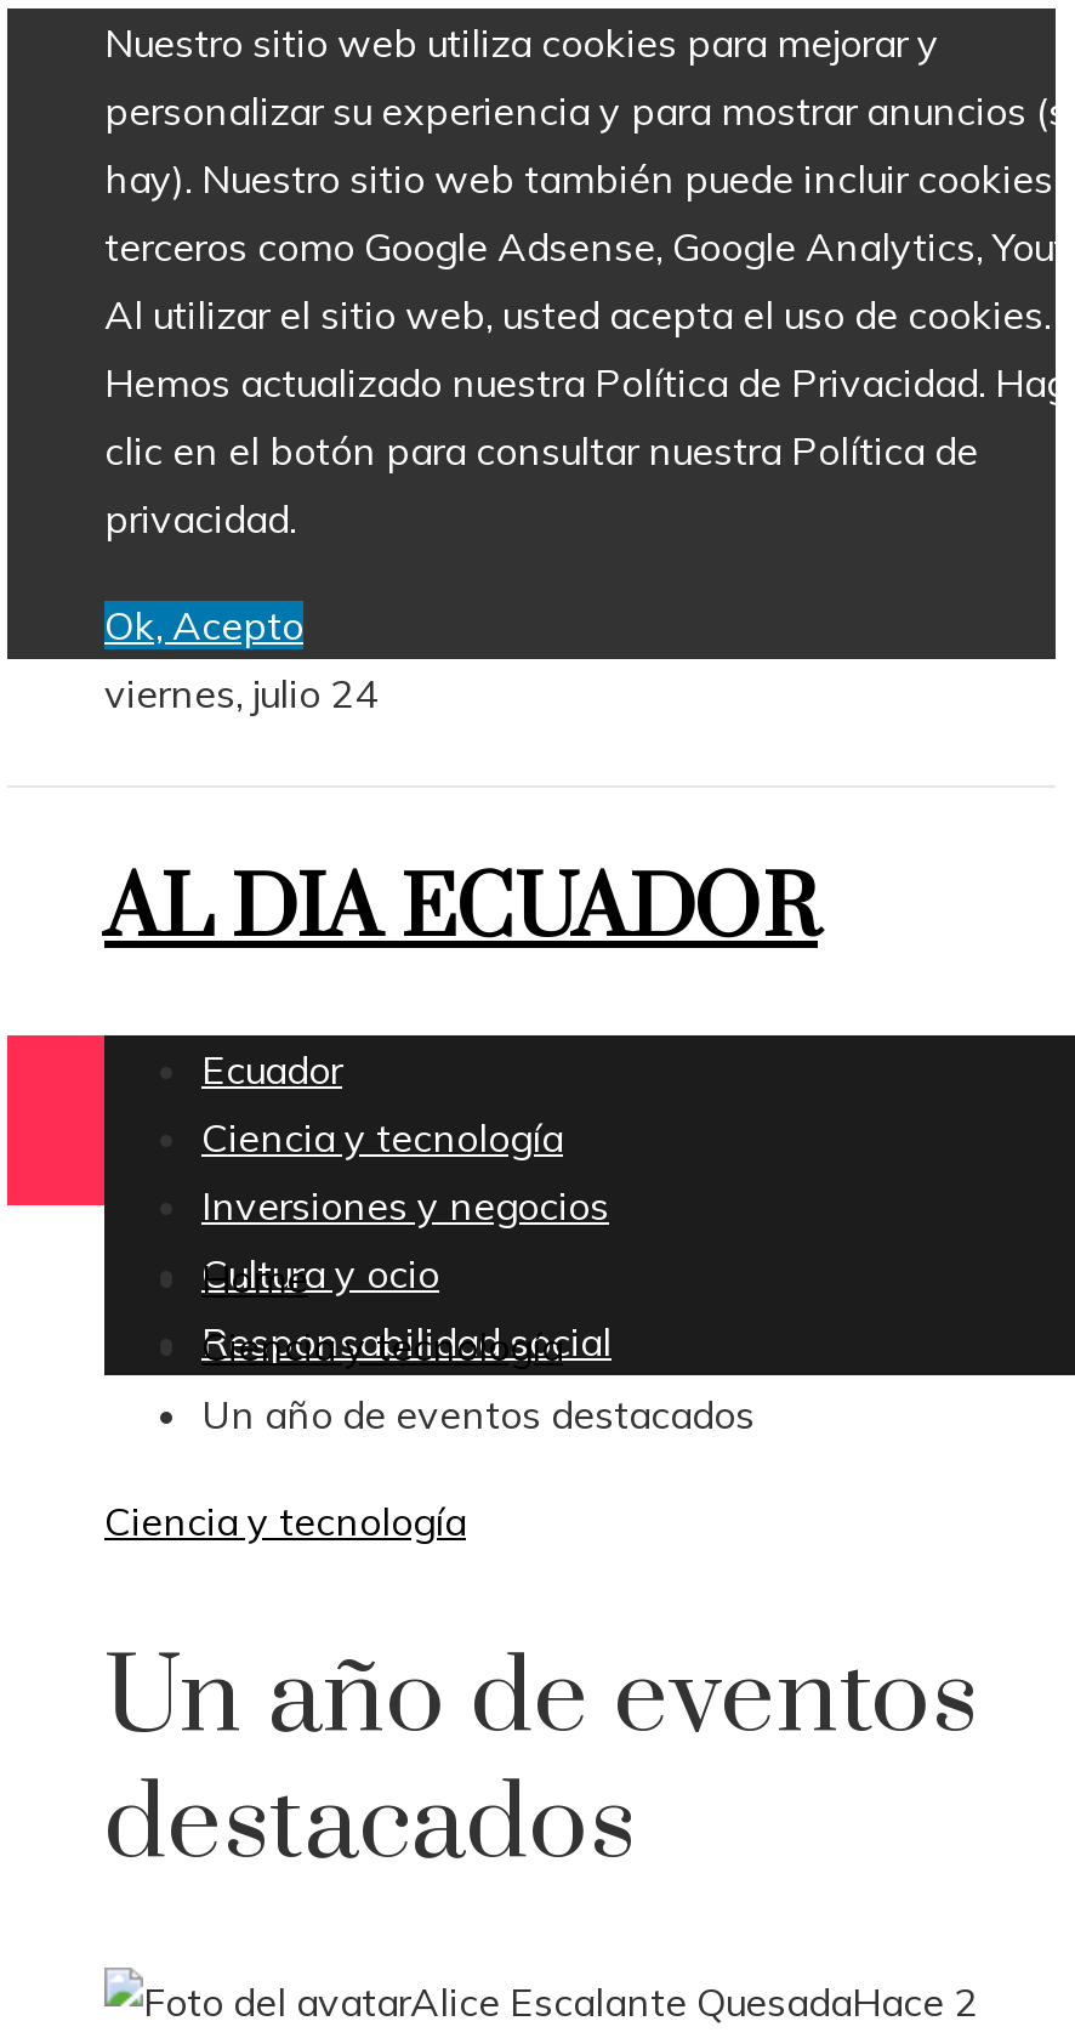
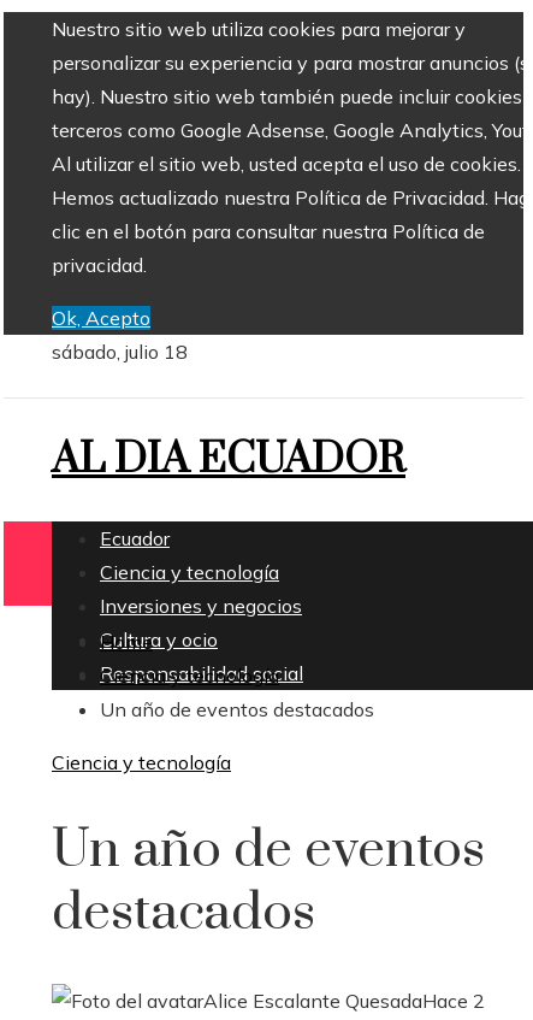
- viernes, julio 24
+ sábado, julio 18
